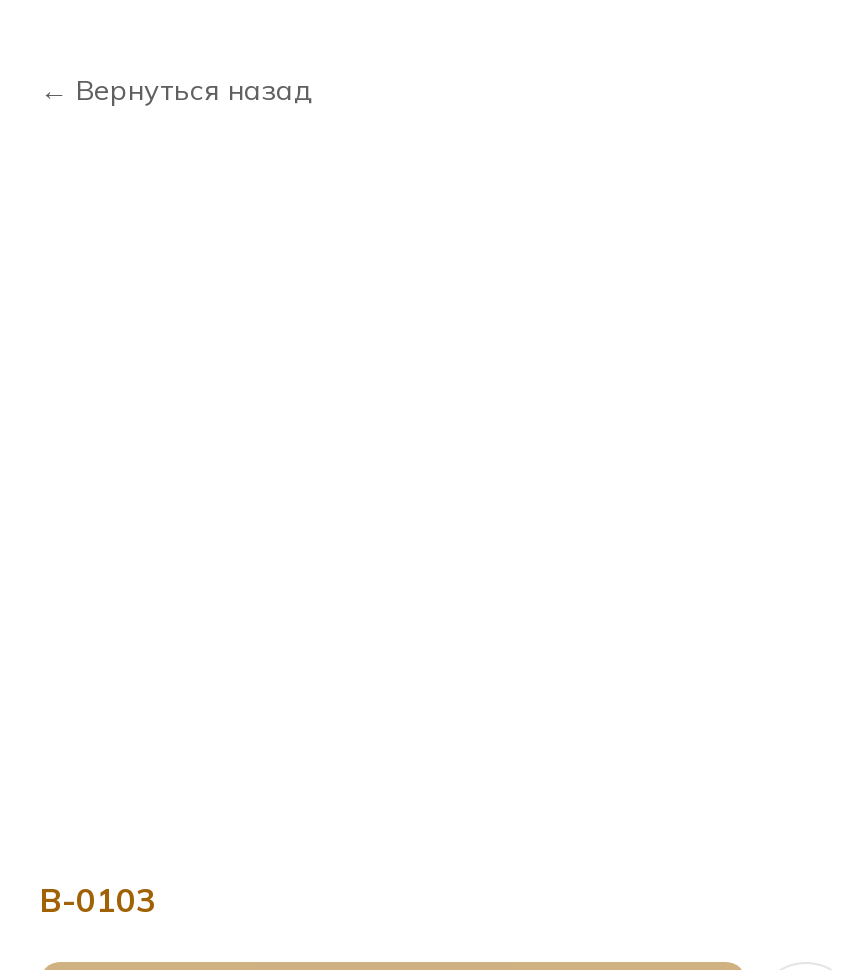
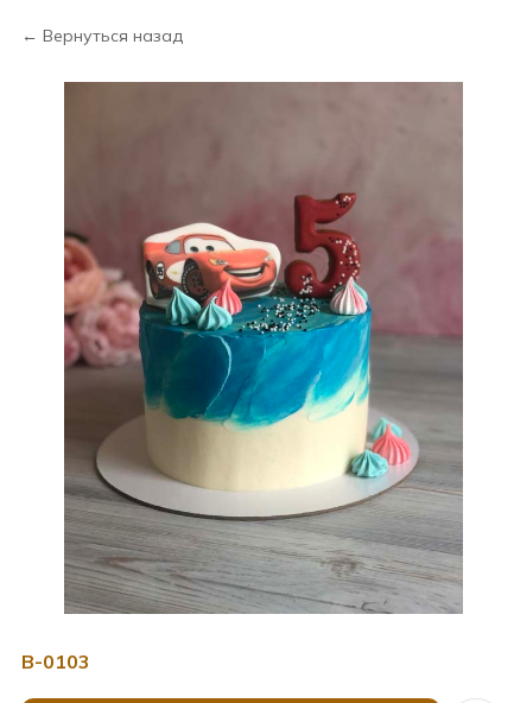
+ [image]
